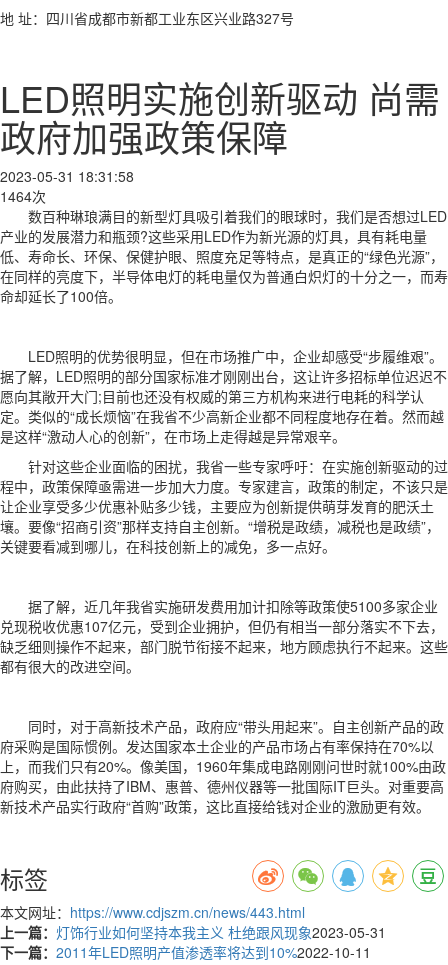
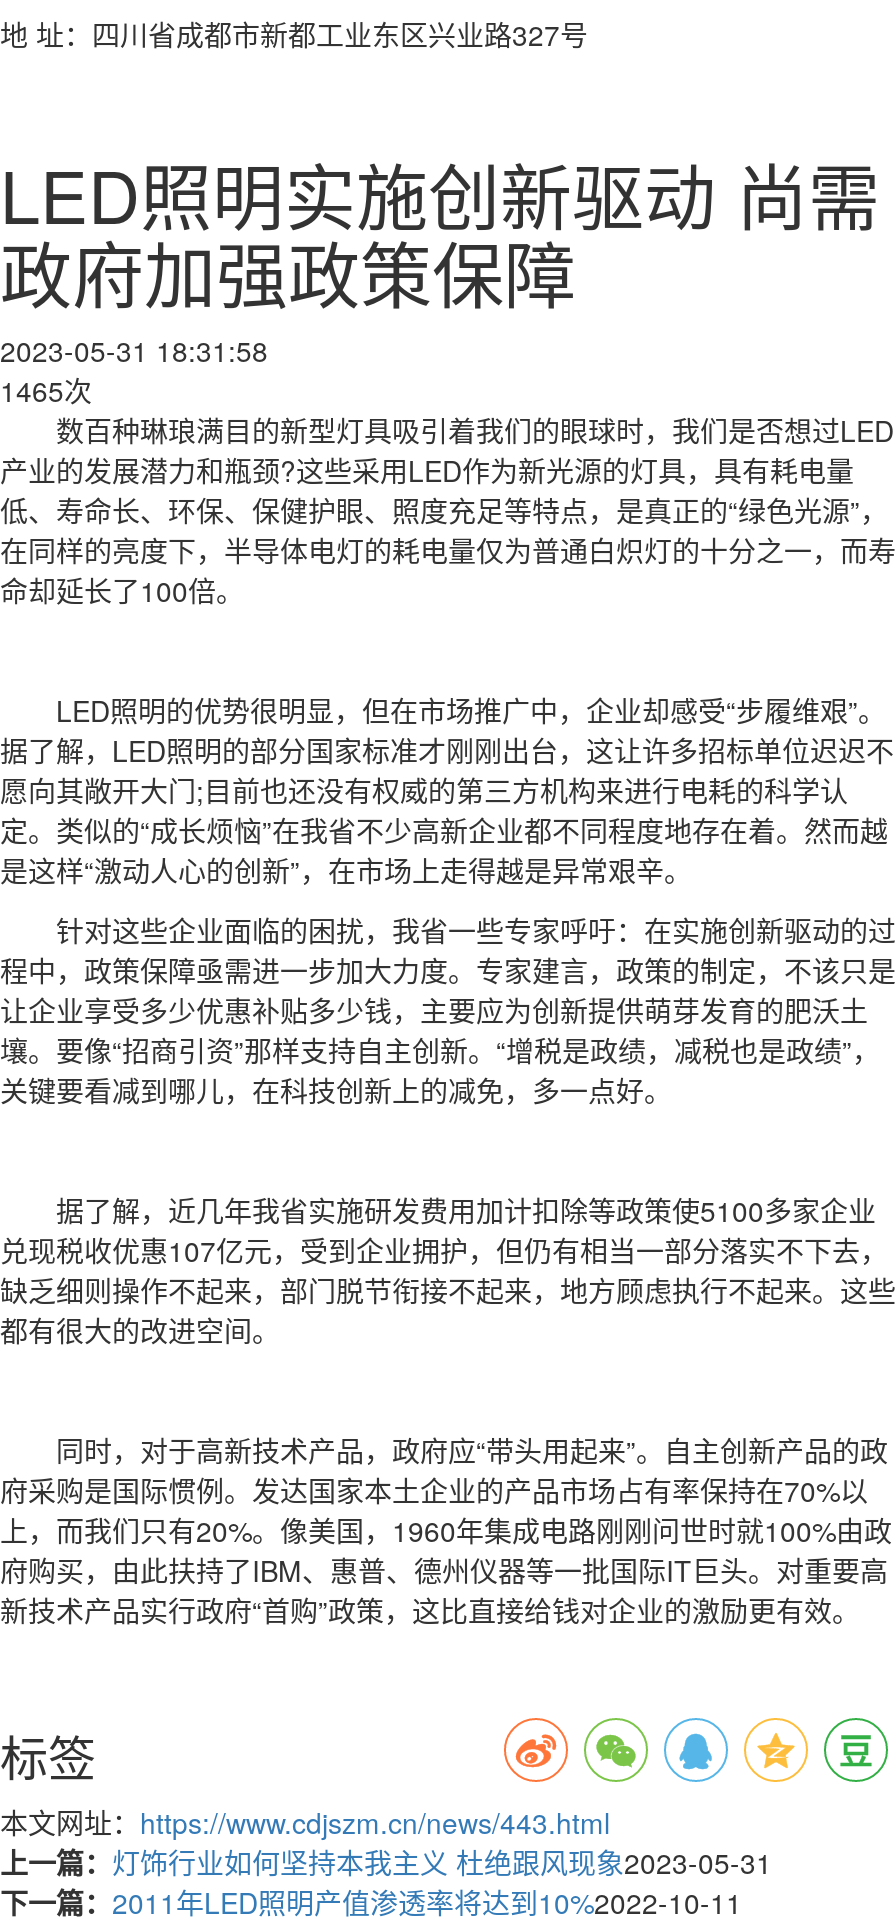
- 1464次
+ 1465次
